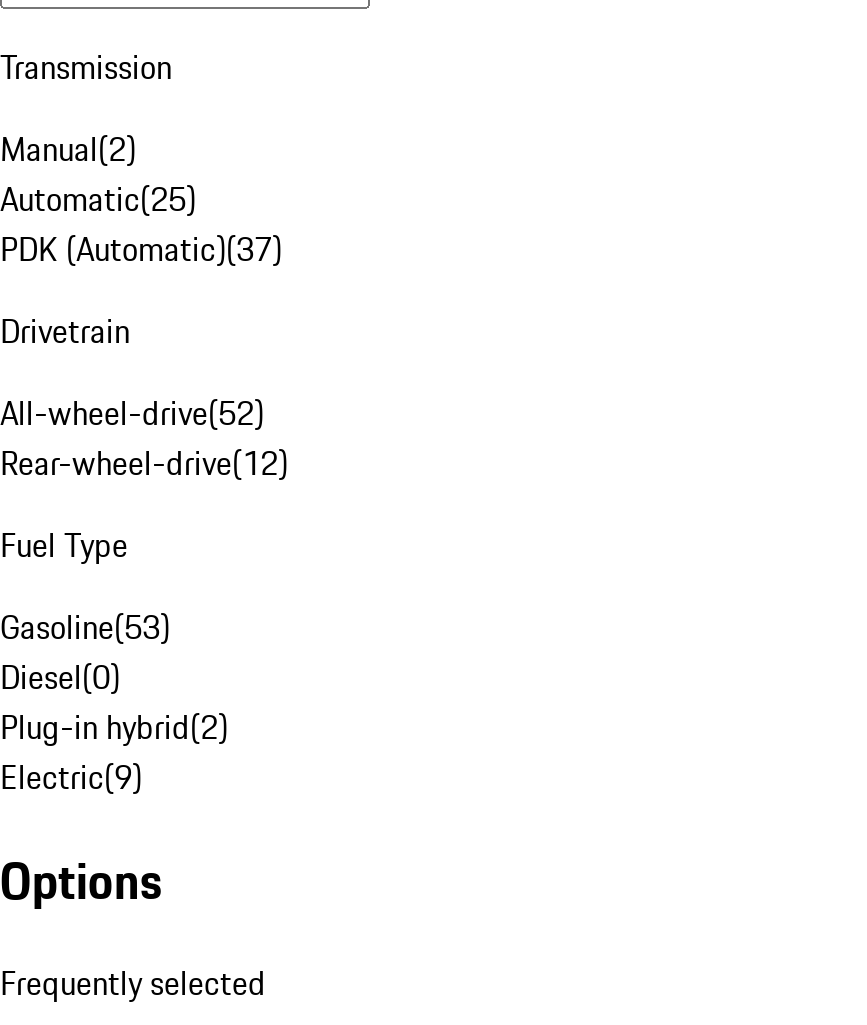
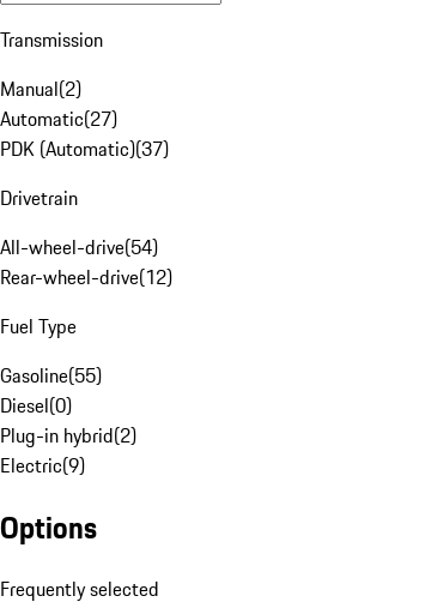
- Automatic(25)
+ Automatic(27)

- All-wheel-drive(52)
+ All-wheel-drive(54)

- Gasoline(53)
+ Gasoline(55)
